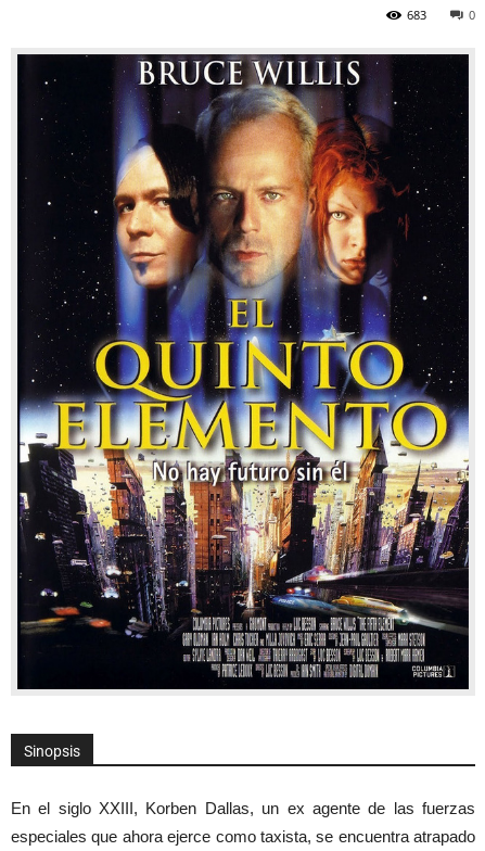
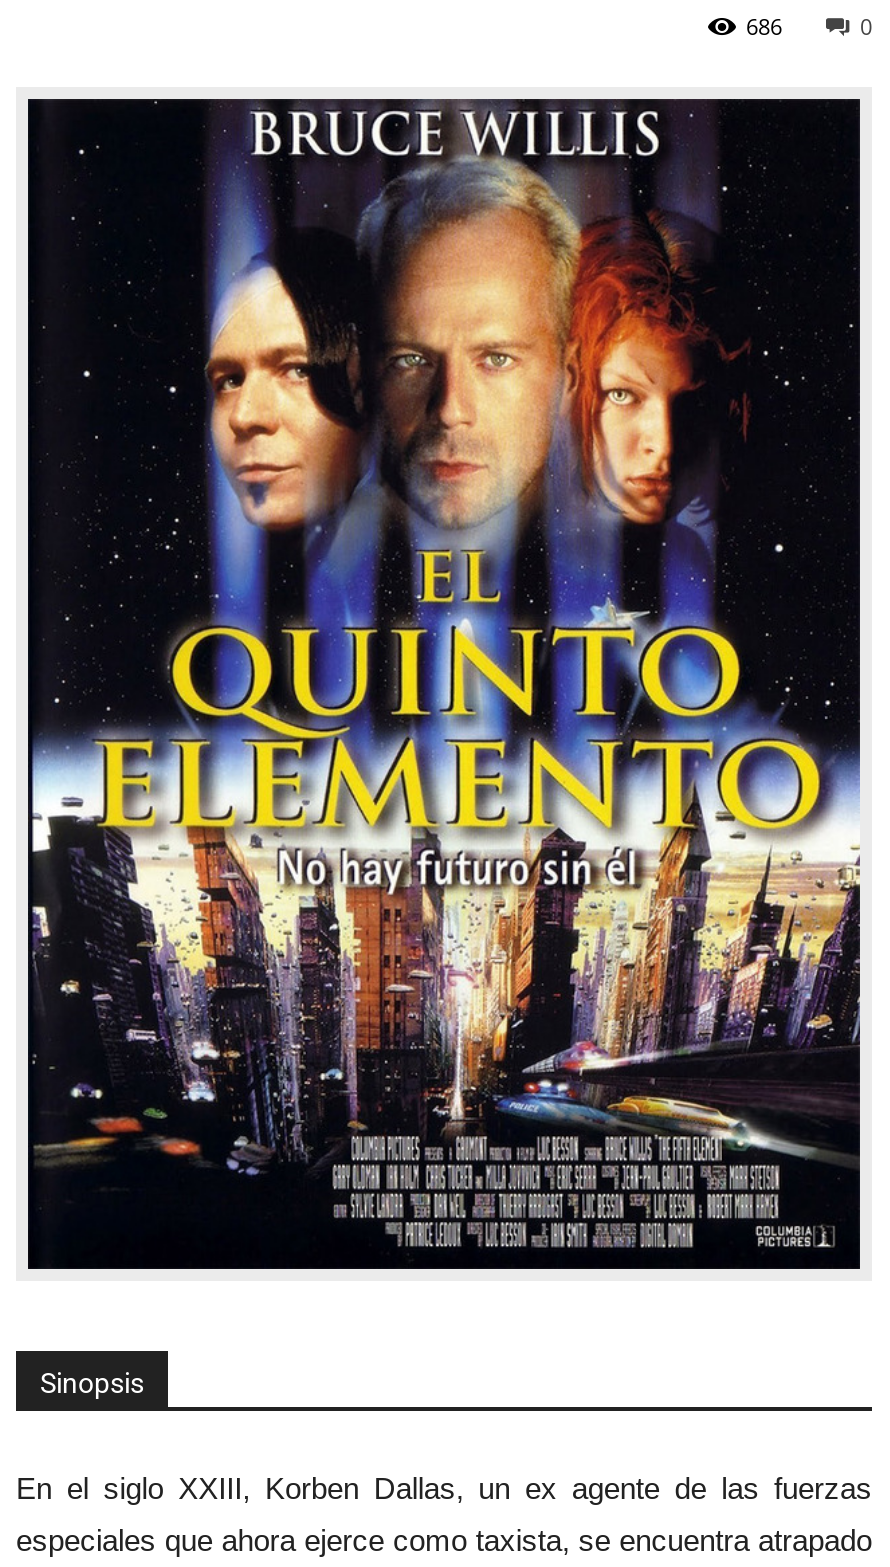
- 683
+ 686
